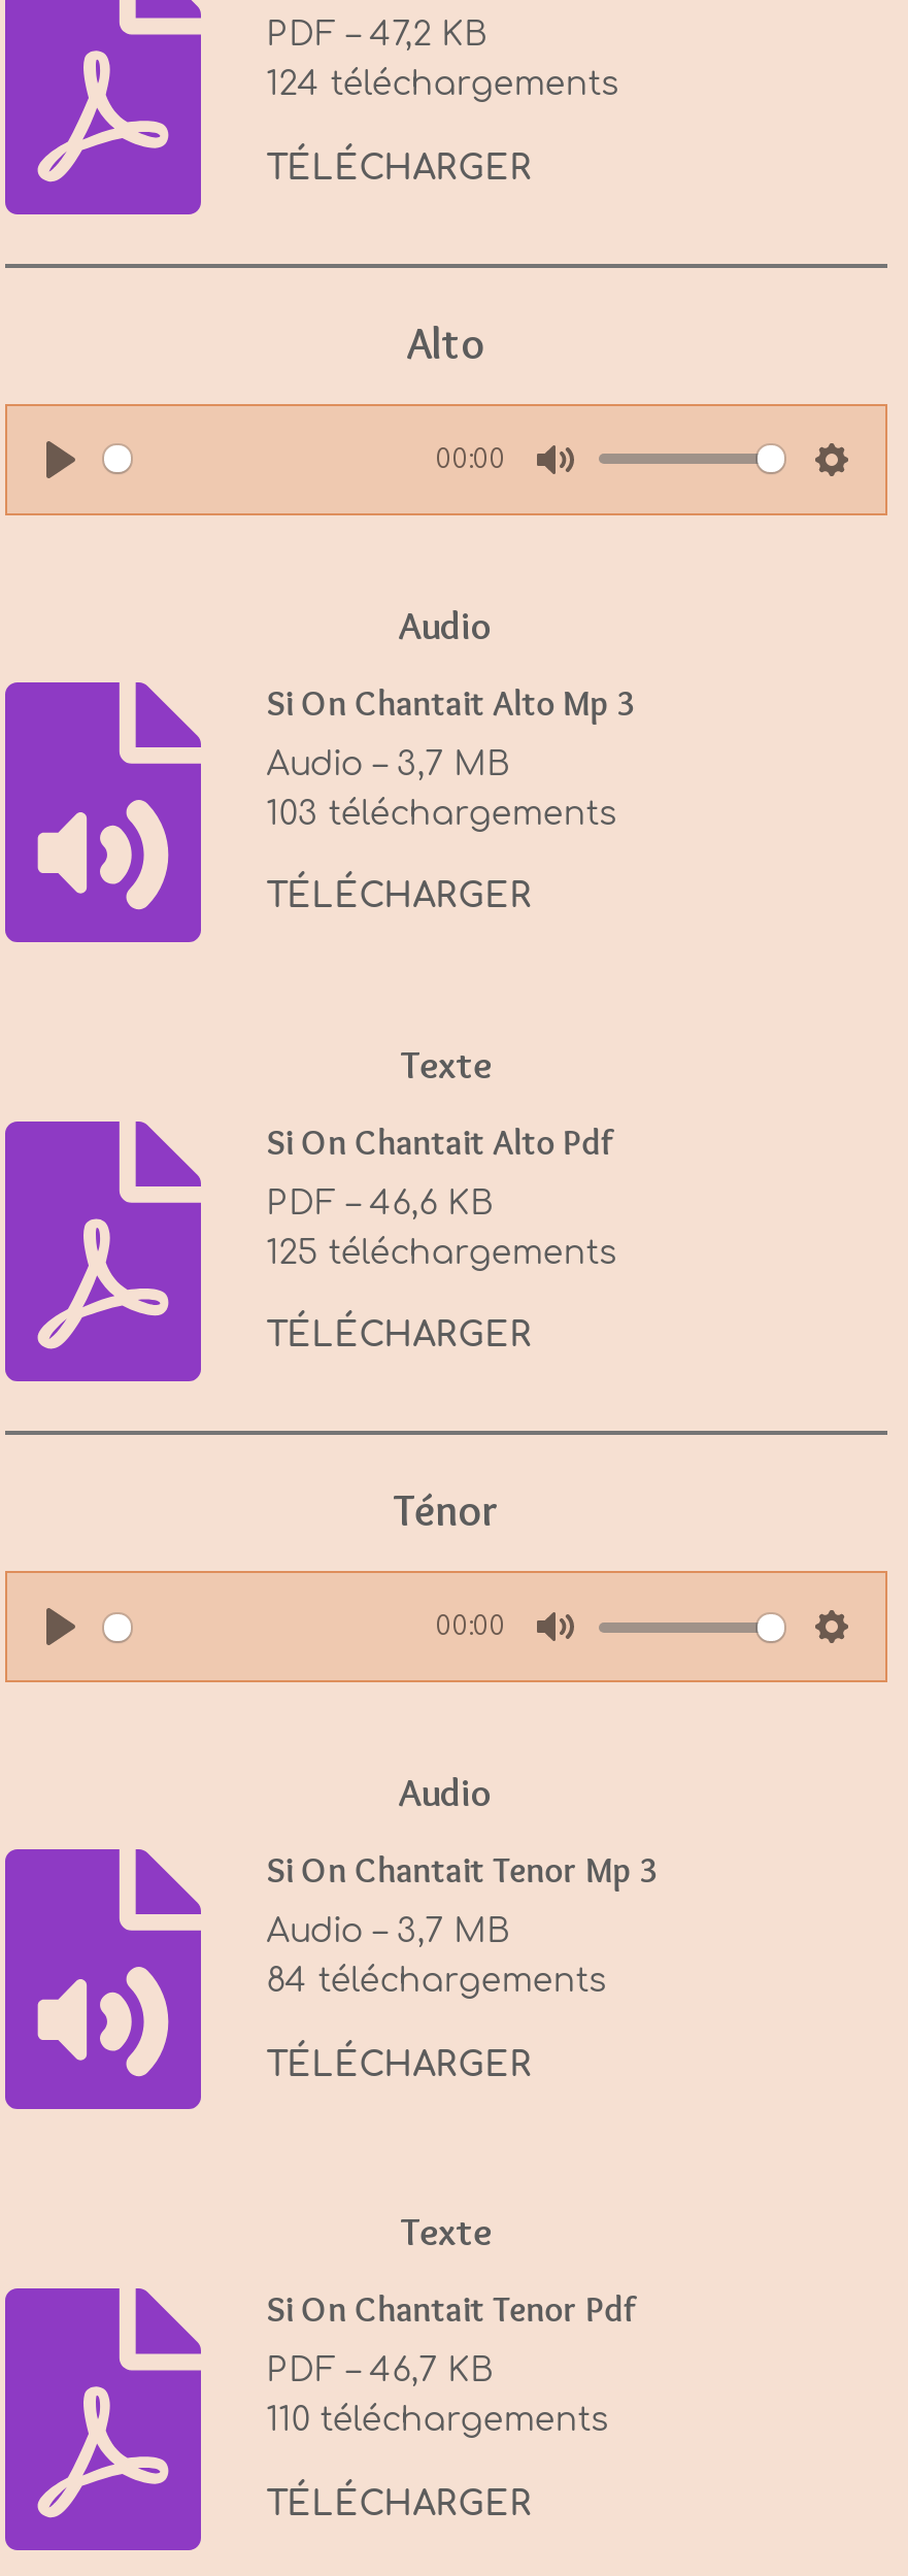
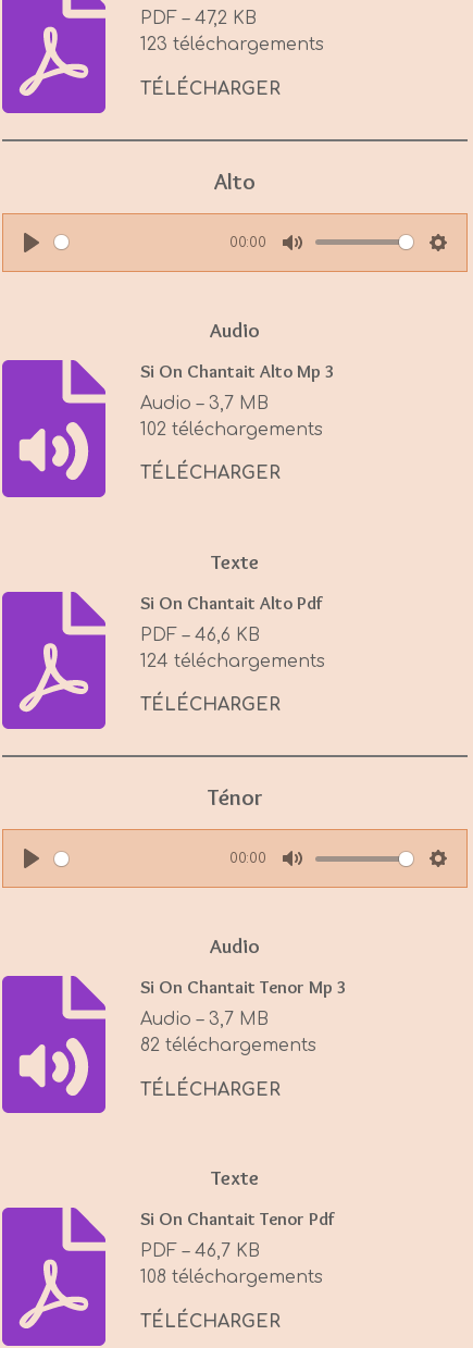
moved down: 124 téléchargements

+ 123 téléchargements

- 103 téléchargements
+ 102 téléchargements

- 125 téléchargements

- 84 téléchargements
+ 82 téléchargements

- 110 téléchargements
+ 108 téléchargements
